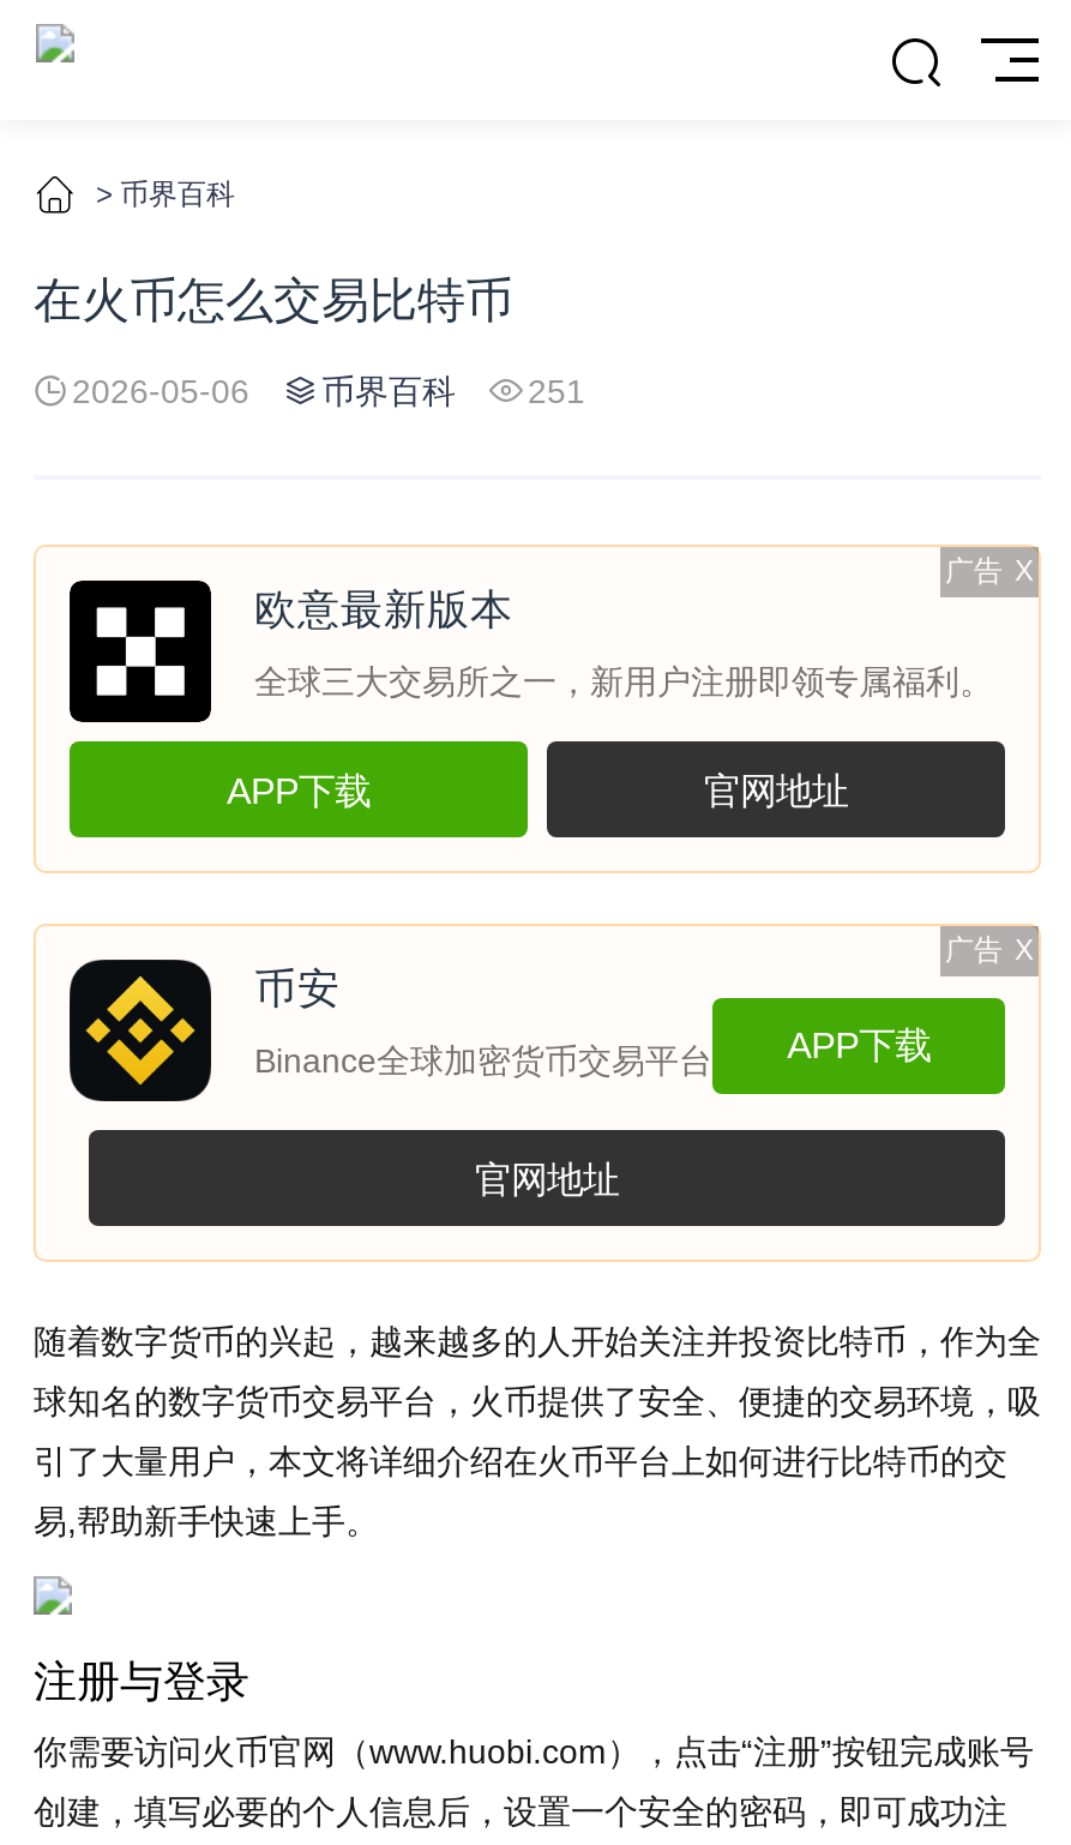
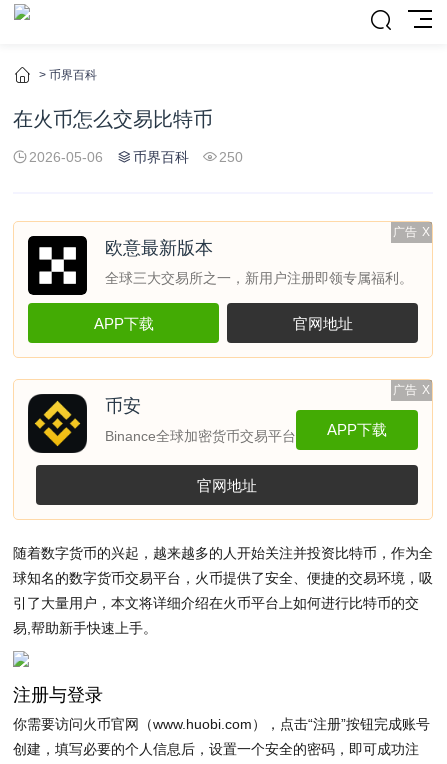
- 2026-05-06 币界百科 251
+ 2026-05-06 币界百科 250
